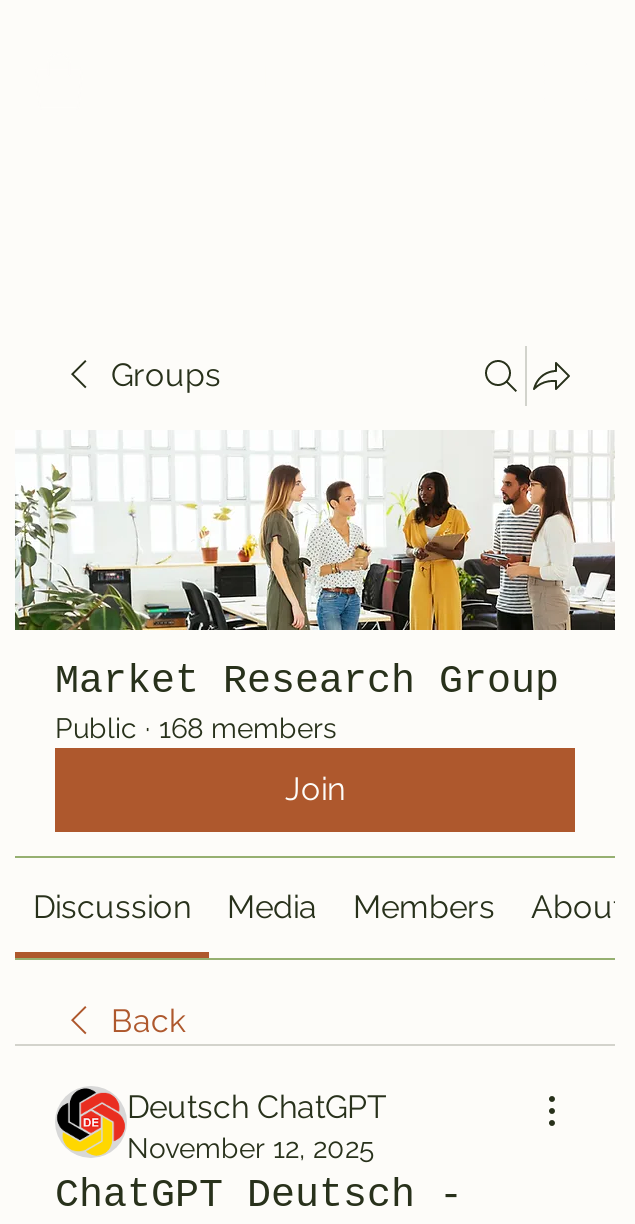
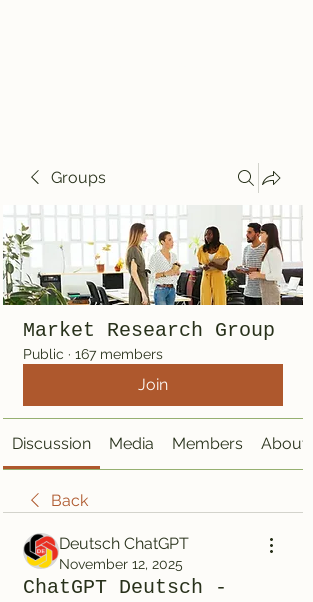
- Public · 168 members
+ Public · 167 members
